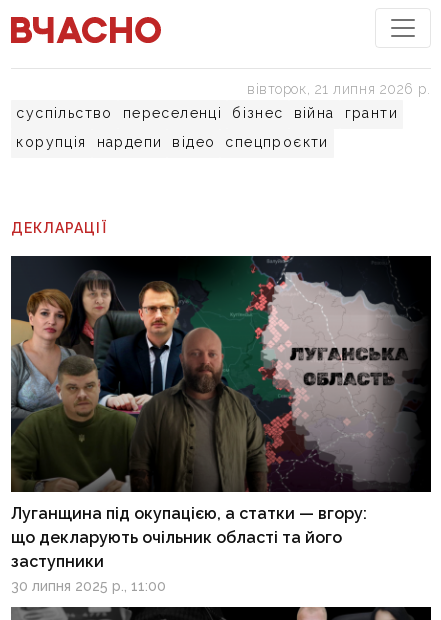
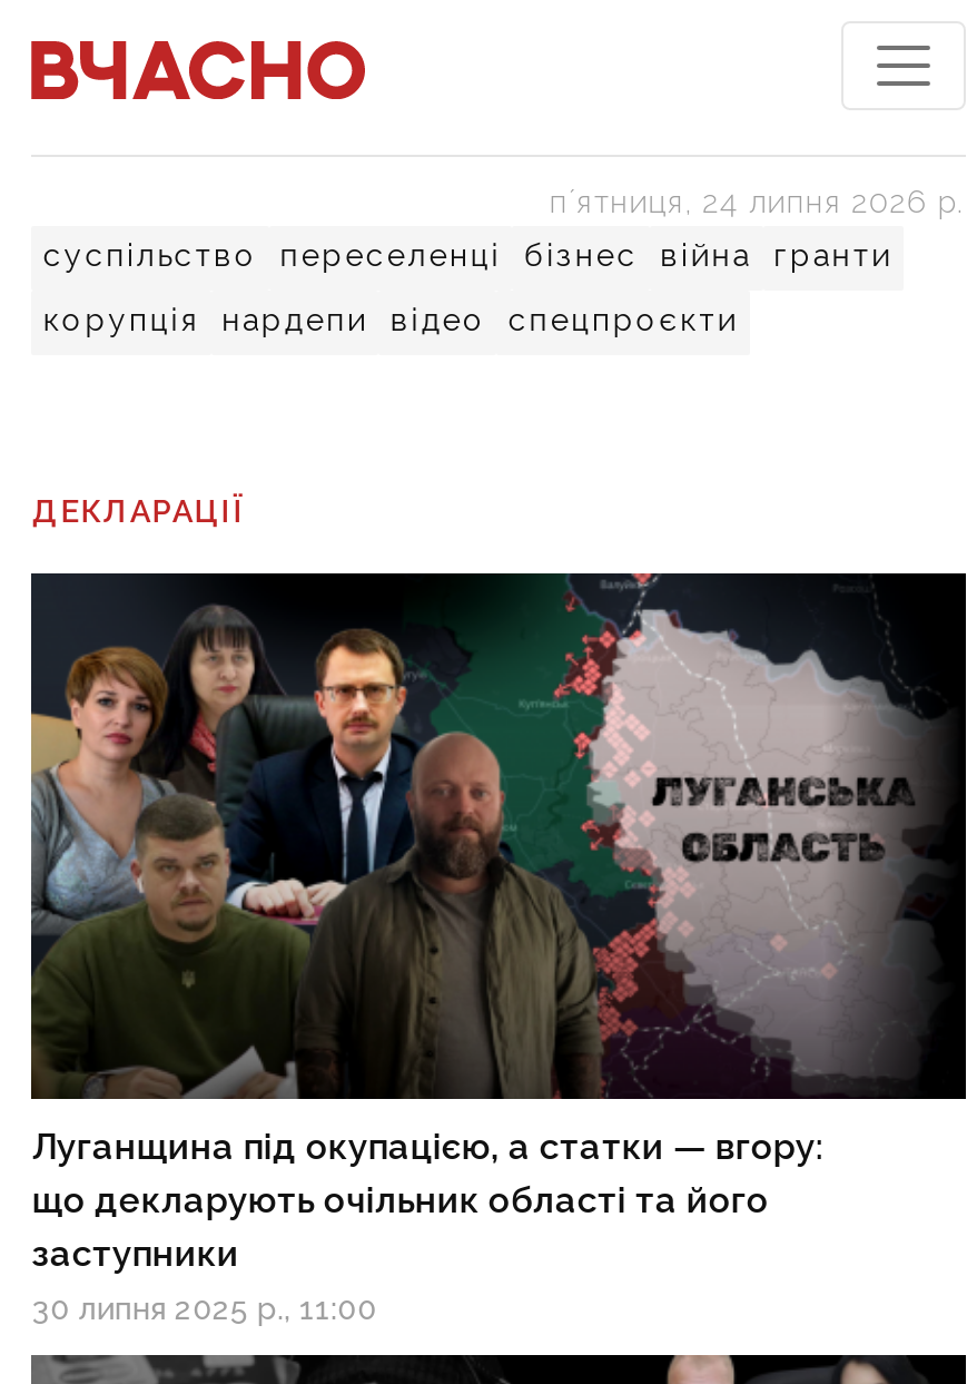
- вівторок, 21 липня 2026 р.
+ пʼятниця, 24 липня 2026 р.
